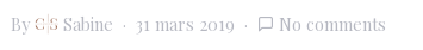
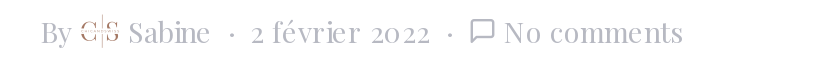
- By Sabine 31 mars 2019 No comments
+ By Sabine 2 février 2022 No comments
